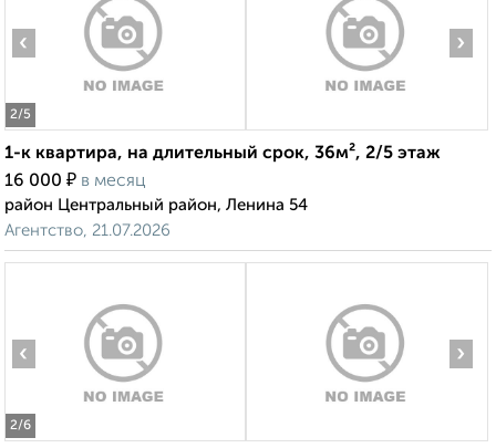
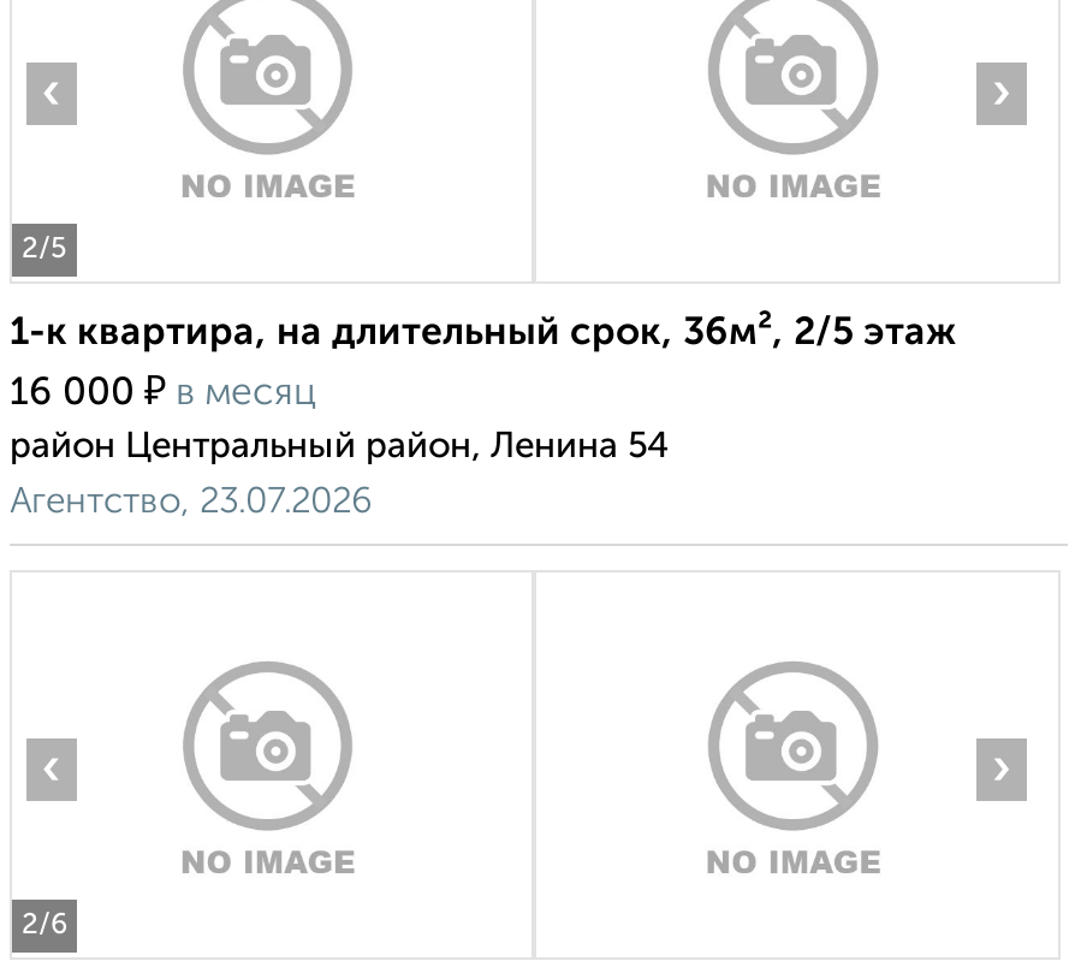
- Агентство, 21.07.2026
+ Агентство, 23.07.2026
